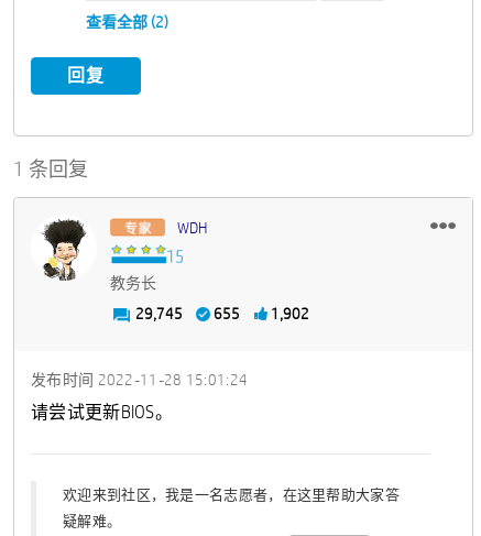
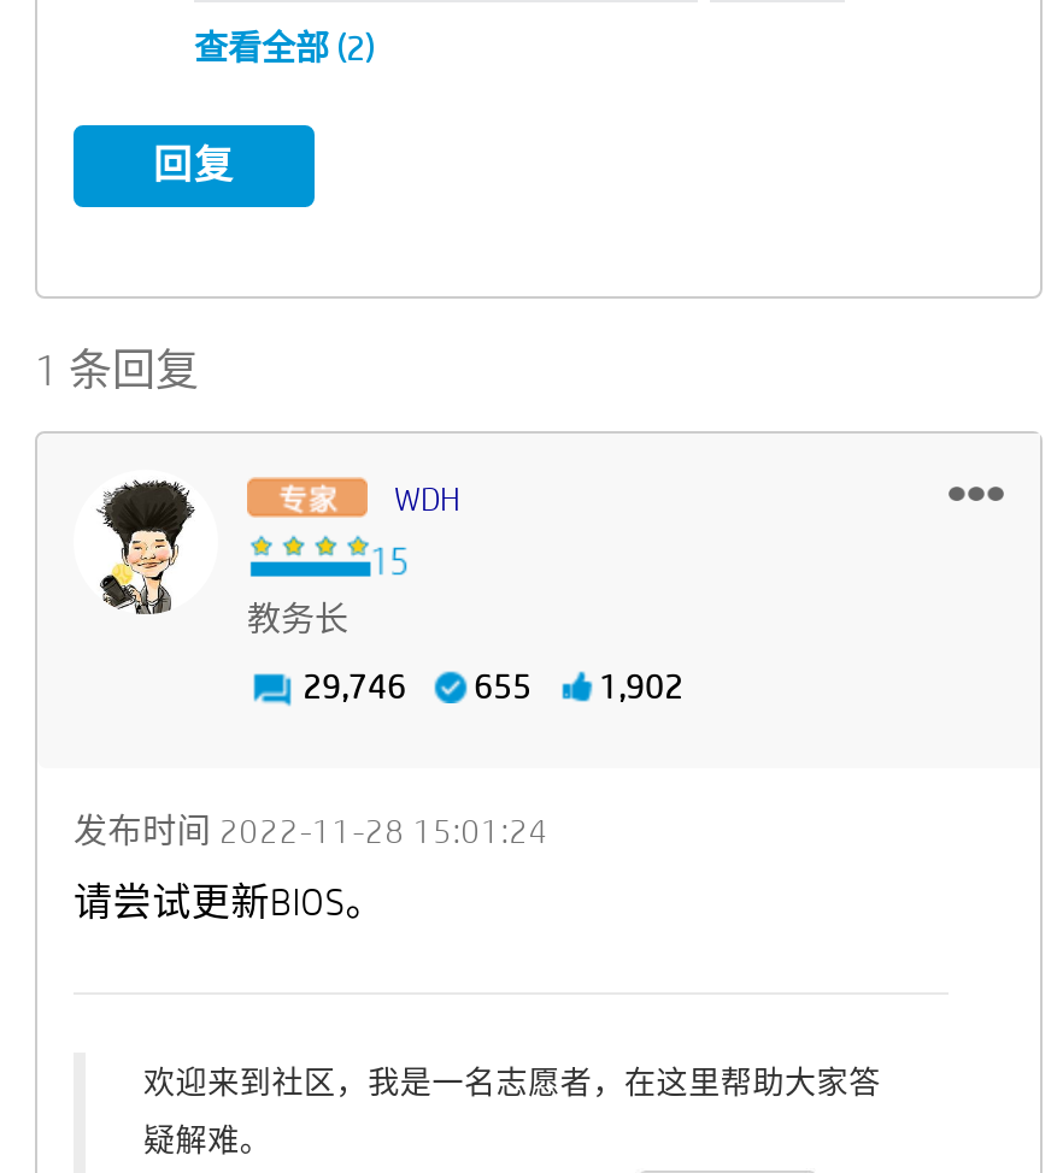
- 29,745 655 1,902
+ 29,746 655 1,902
